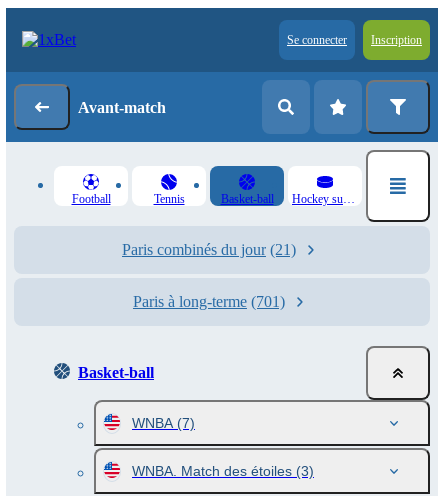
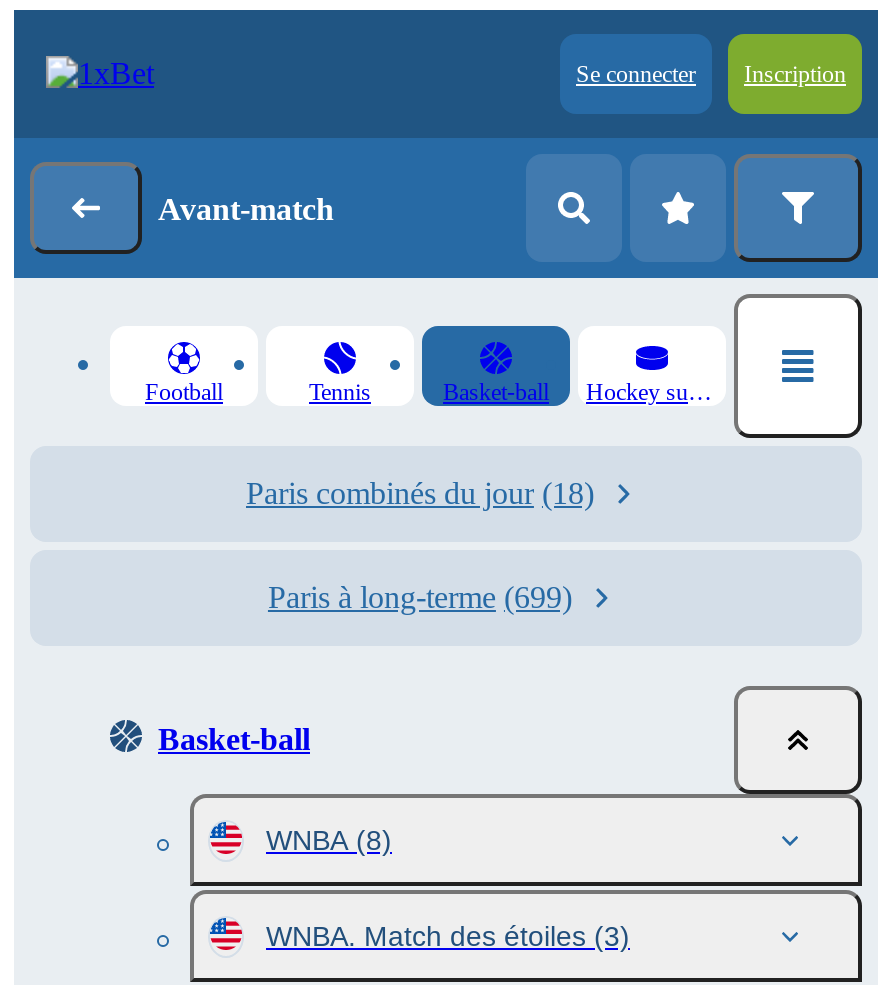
- Paris combinés du jour (21)
+ Paris combinés du jour (18)

- Paris à long-terme (701)
+ Paris à long-terme (699)

- WNBA (7)
+ WNBA (8)
